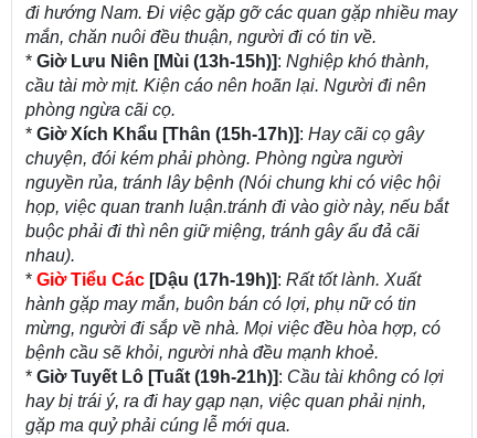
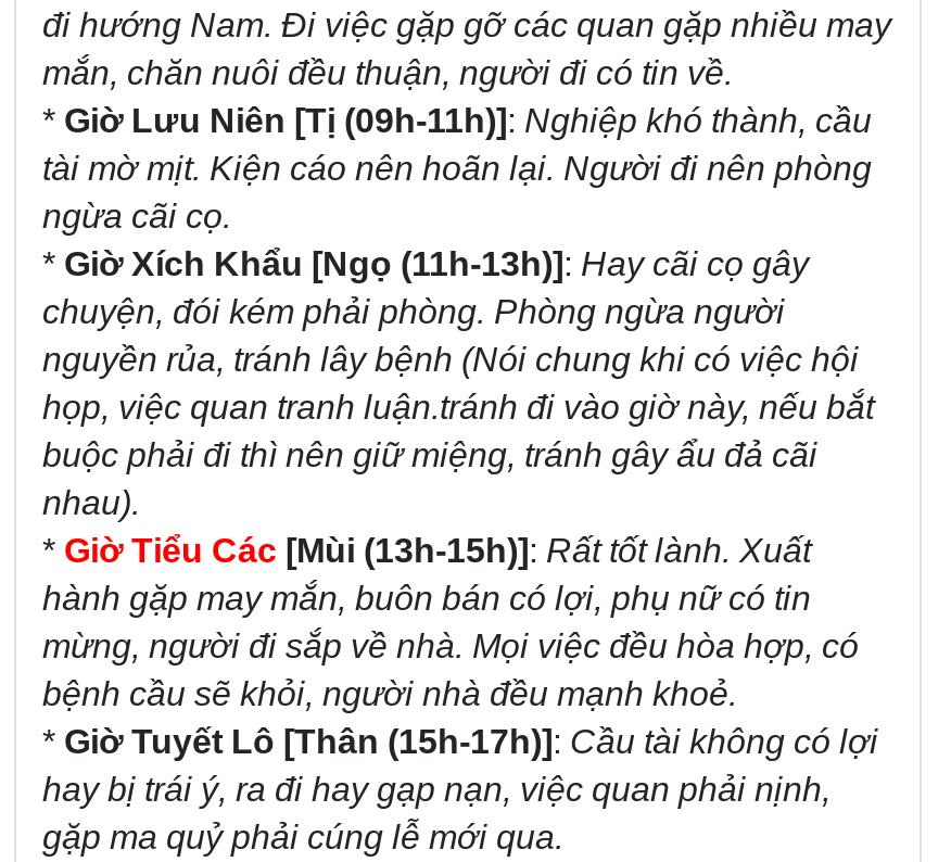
- * Giờ Lưu Niên [Mùi (13h-15h)]: Nghiệp khó thành,
- cầu tài mờ mịt. Kiện cáo nên hoãn lại. Người đi nên
- phòng ngừa cãi cọ.
- * Giờ Xích Khẩu [Thân (15h-17h)]: Hay cãi cọ gây
+ * Giờ Lưu Niên [Tị (09h-11h)]: Nghiệp khó thành, cầu
+ tài mờ mịt. Kiện cáo nên hoãn lại. Người đi nên phòng
+ ngừa cãi cọ.
+ * Giờ Xích Khẩu [Ngọ (11h-13h)]: Hay cãi cọ gây

- * Giờ Tiểu Các [Dậu (17h-19h)]: Rất tốt lành. Xuất
+ * Giờ Tiểu Các [Mùi (13h-15h)]: Rất tốt lành. Xuất

- * Giờ Tuyết Lô [Tuất (19h-21h)]: Cầu tài không có lợi
+ * Giờ Tuyết Lô [Thân (15h-17h)]: Cầu tài không có lợi
